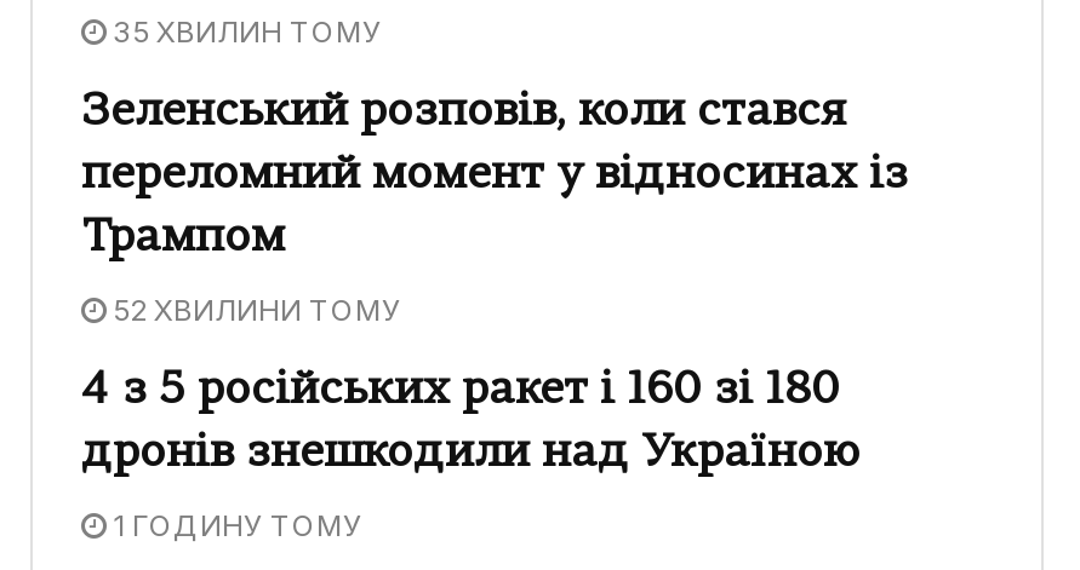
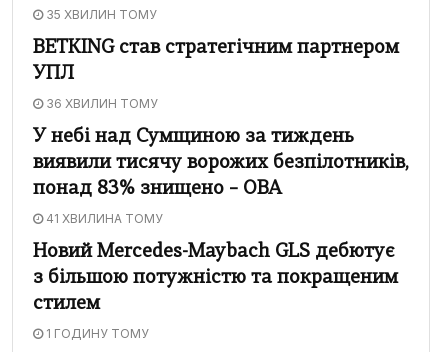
- Зеленський розповів, коли стався
- переломний момент у відносинах із
- Трампом
- 52 ХВИЛИНИ ТОМУ
- 4 з 5 російських ракет і 160 зі 180
- дронів знешкодили над Україною
+ BETKING став стратегічним партнером
+ УПЛ
+ 36 ХВИЛИН ТОМУ
+ У небі над Сумщиною за тиждень
+ виявили тисячу ворожих безпілотників,
+ понад 83% знищено – ОВА
+ 41 ХВИЛИНА ТОМУ
+ Новий Mercedes-Maybach GLS дебютує
+ з більшою потужністю та покращеним
+ стилем
